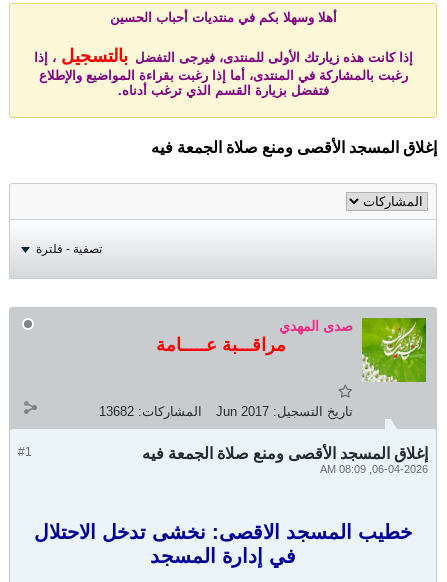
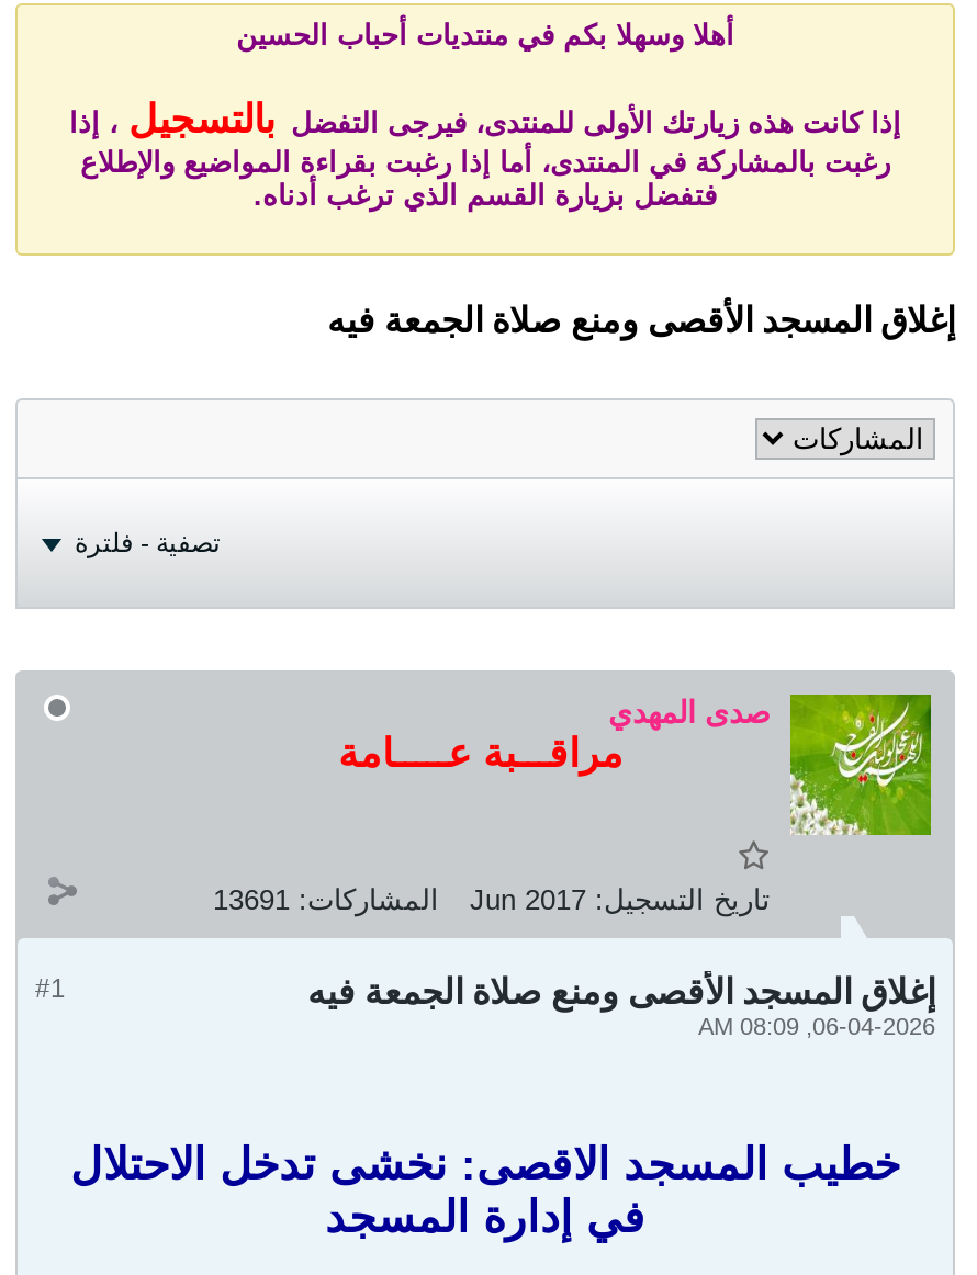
- تاريخ التسجيل: Jun 2017 المشاركات: 13682
+ تاريخ التسجيل: Jun 2017 المشاركات: 13691
